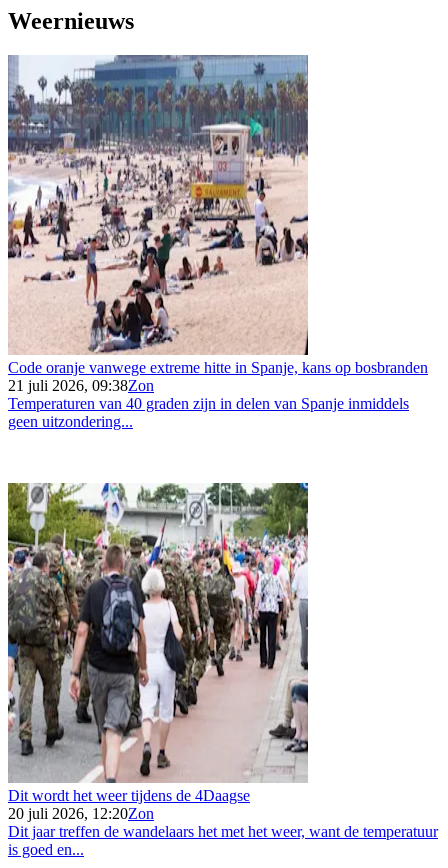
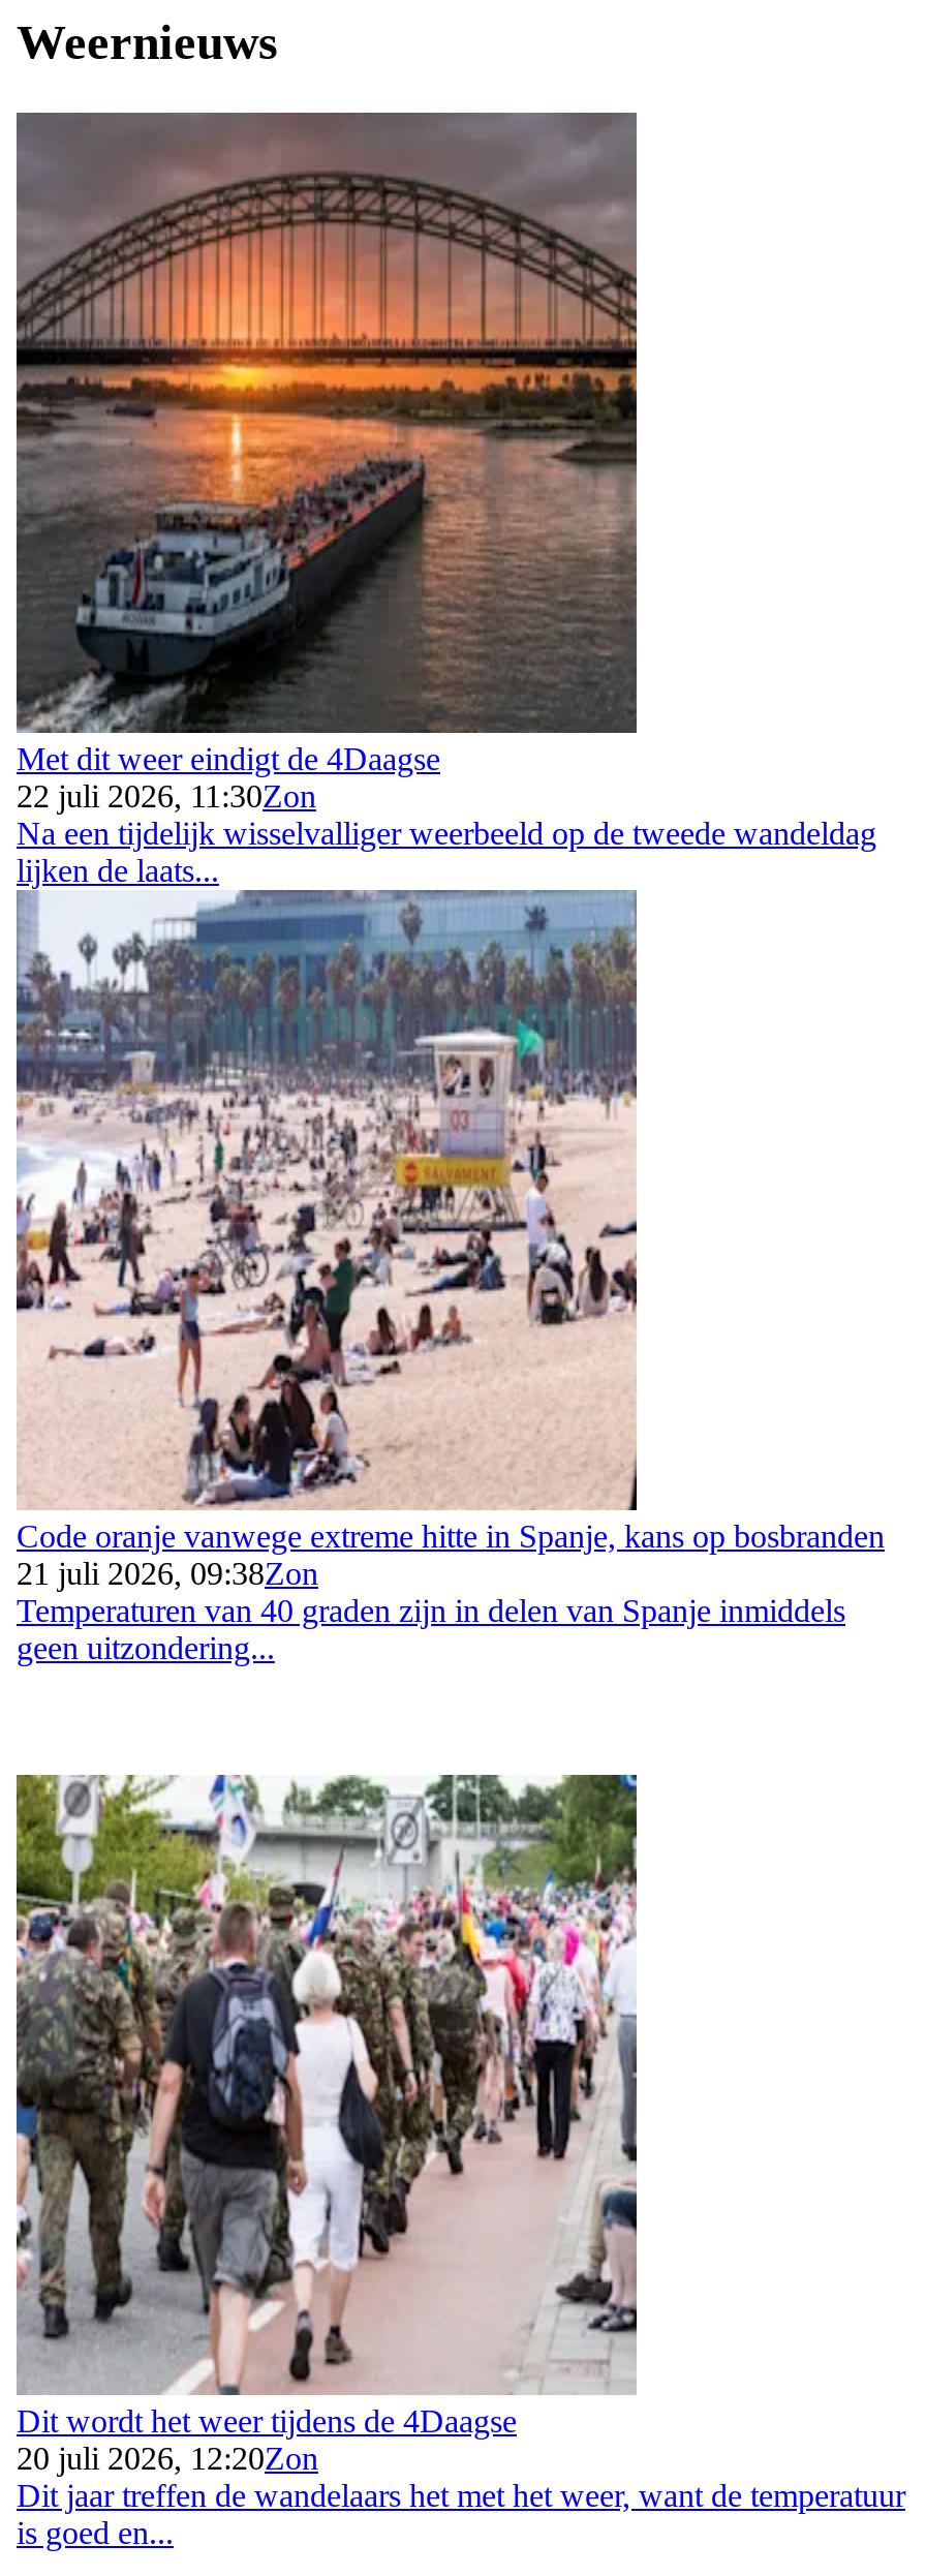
+ [image]
+ Met dit weer eindigt de 4Daagse
+ 22 juli 2026, 11:30Zon
+ Na een tijdelijk wisselvalliger weerbeeld op de tweede wandeldag
+ lijken de laats...
